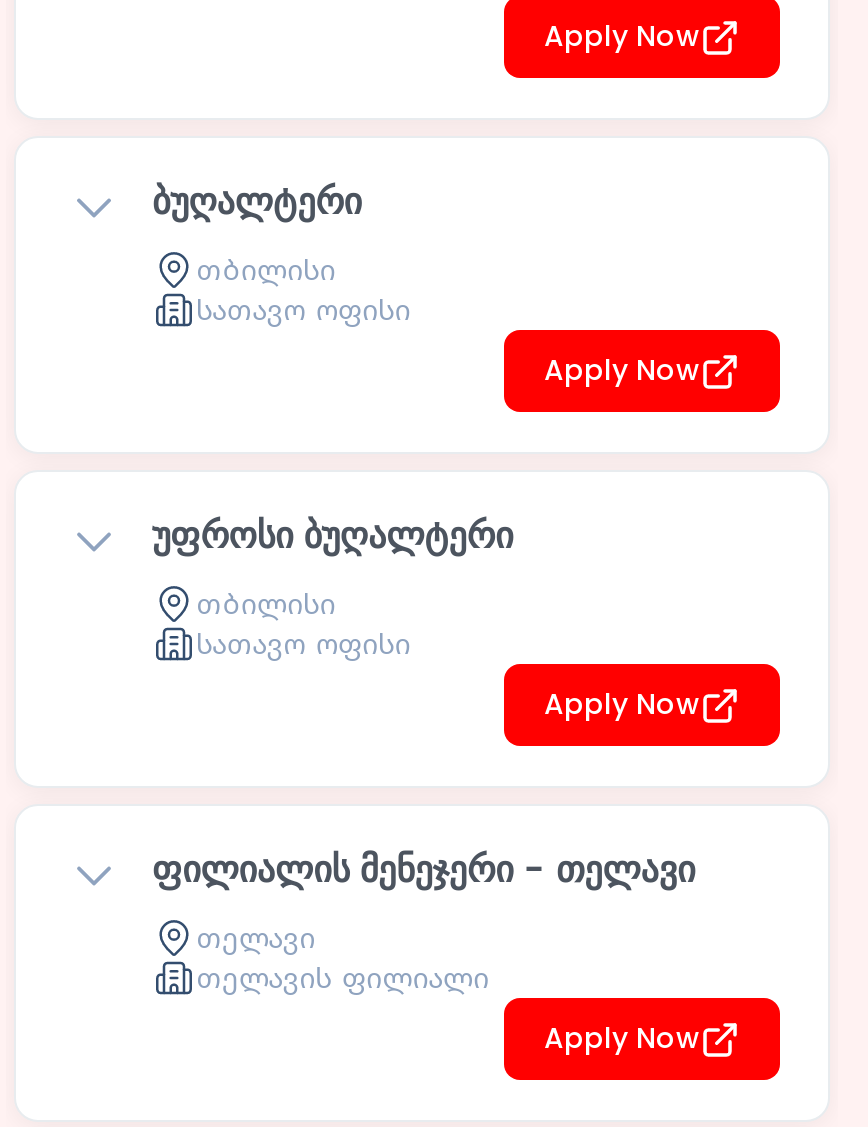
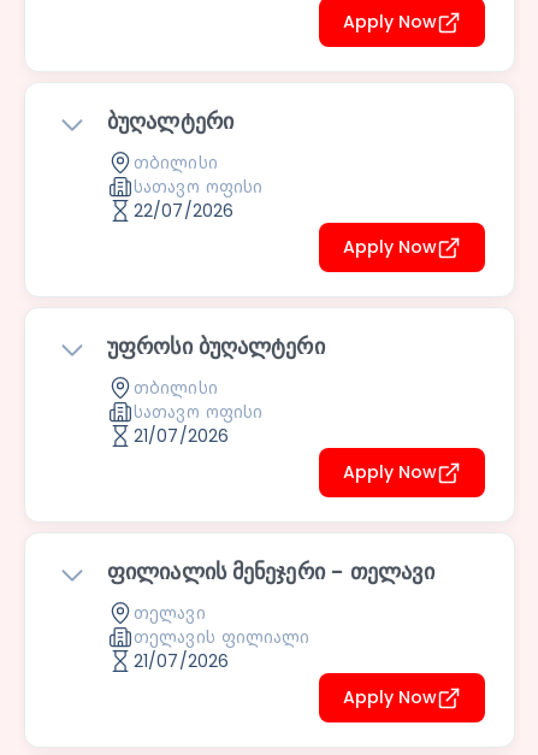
+ 22/07/2026

+ 21/07/2026

+ 21/07/2026
